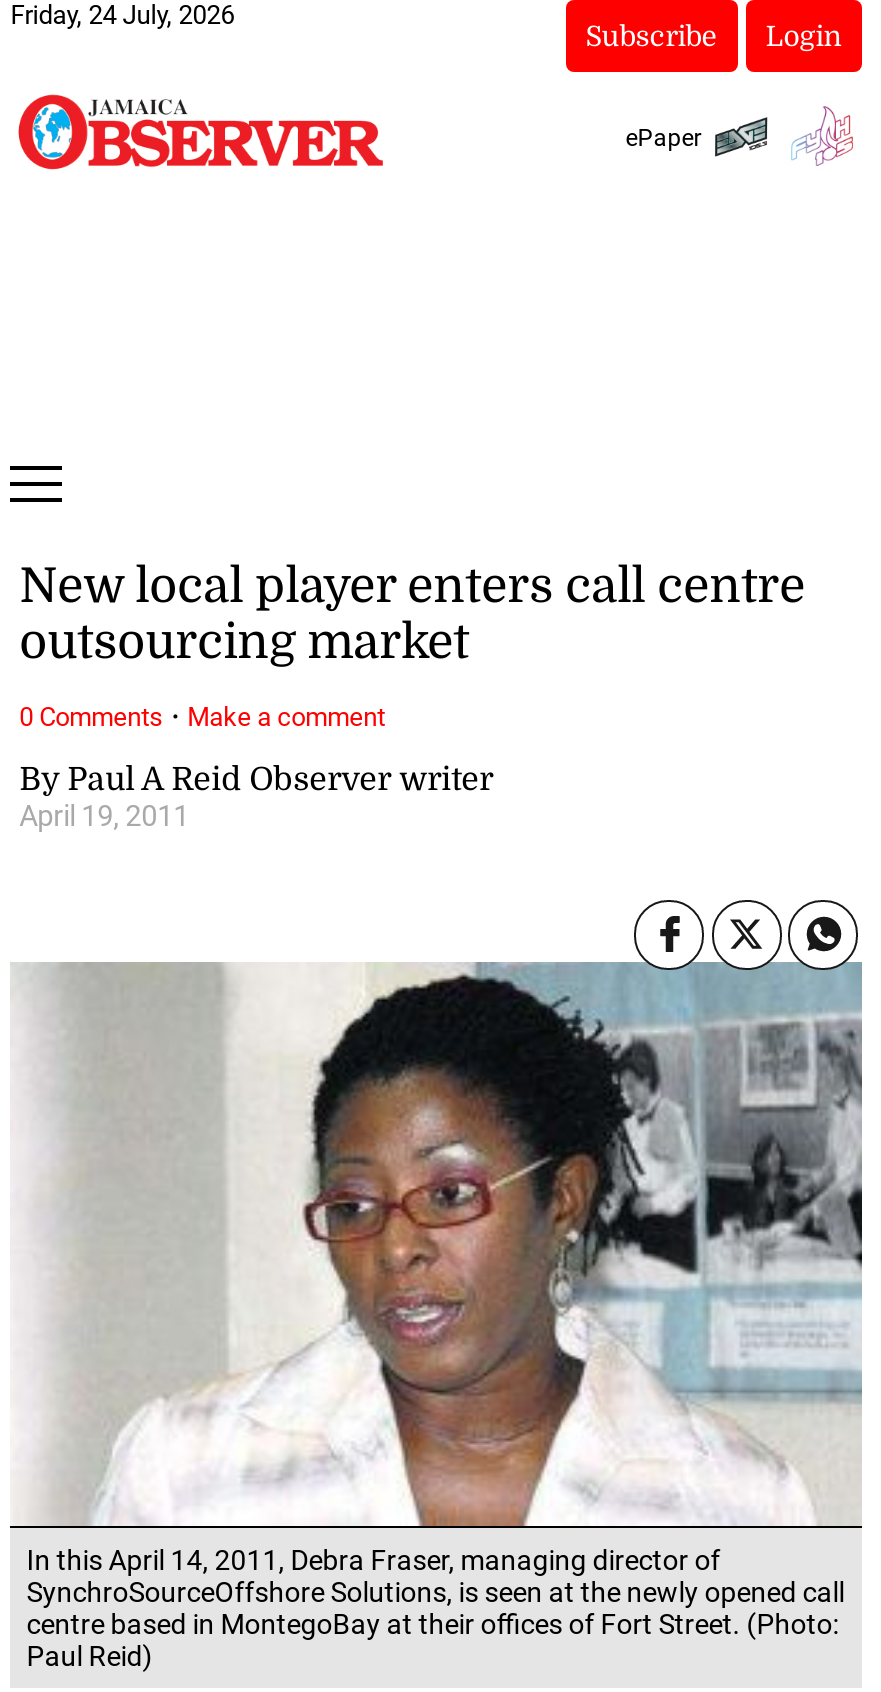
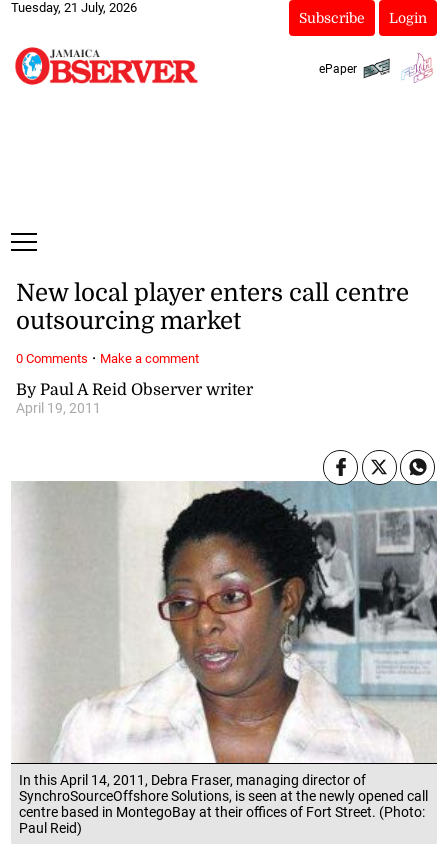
- Friday, 24 July, 2026
+ Tuesday, 21 July, 2026
